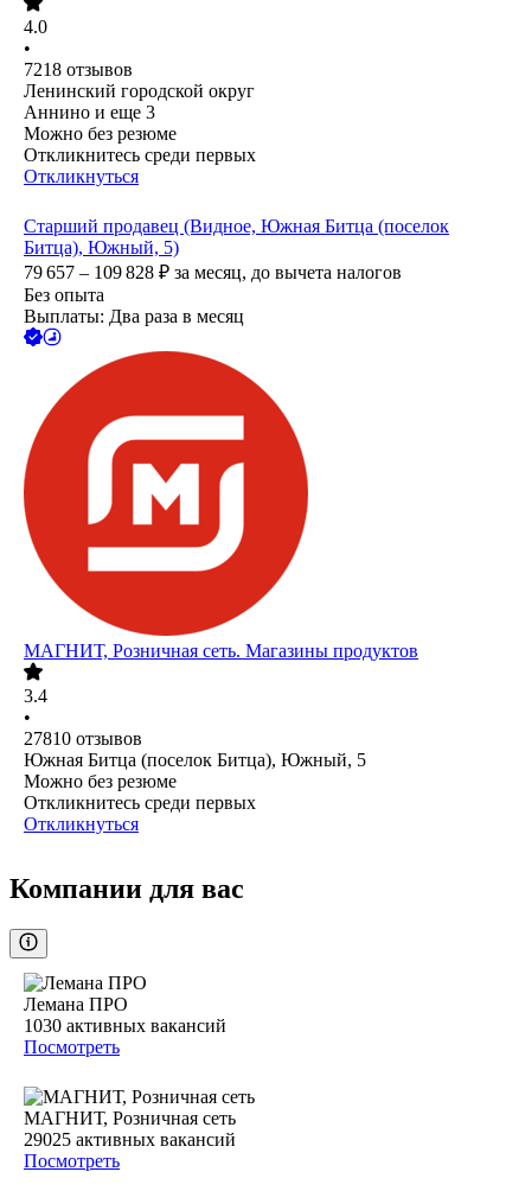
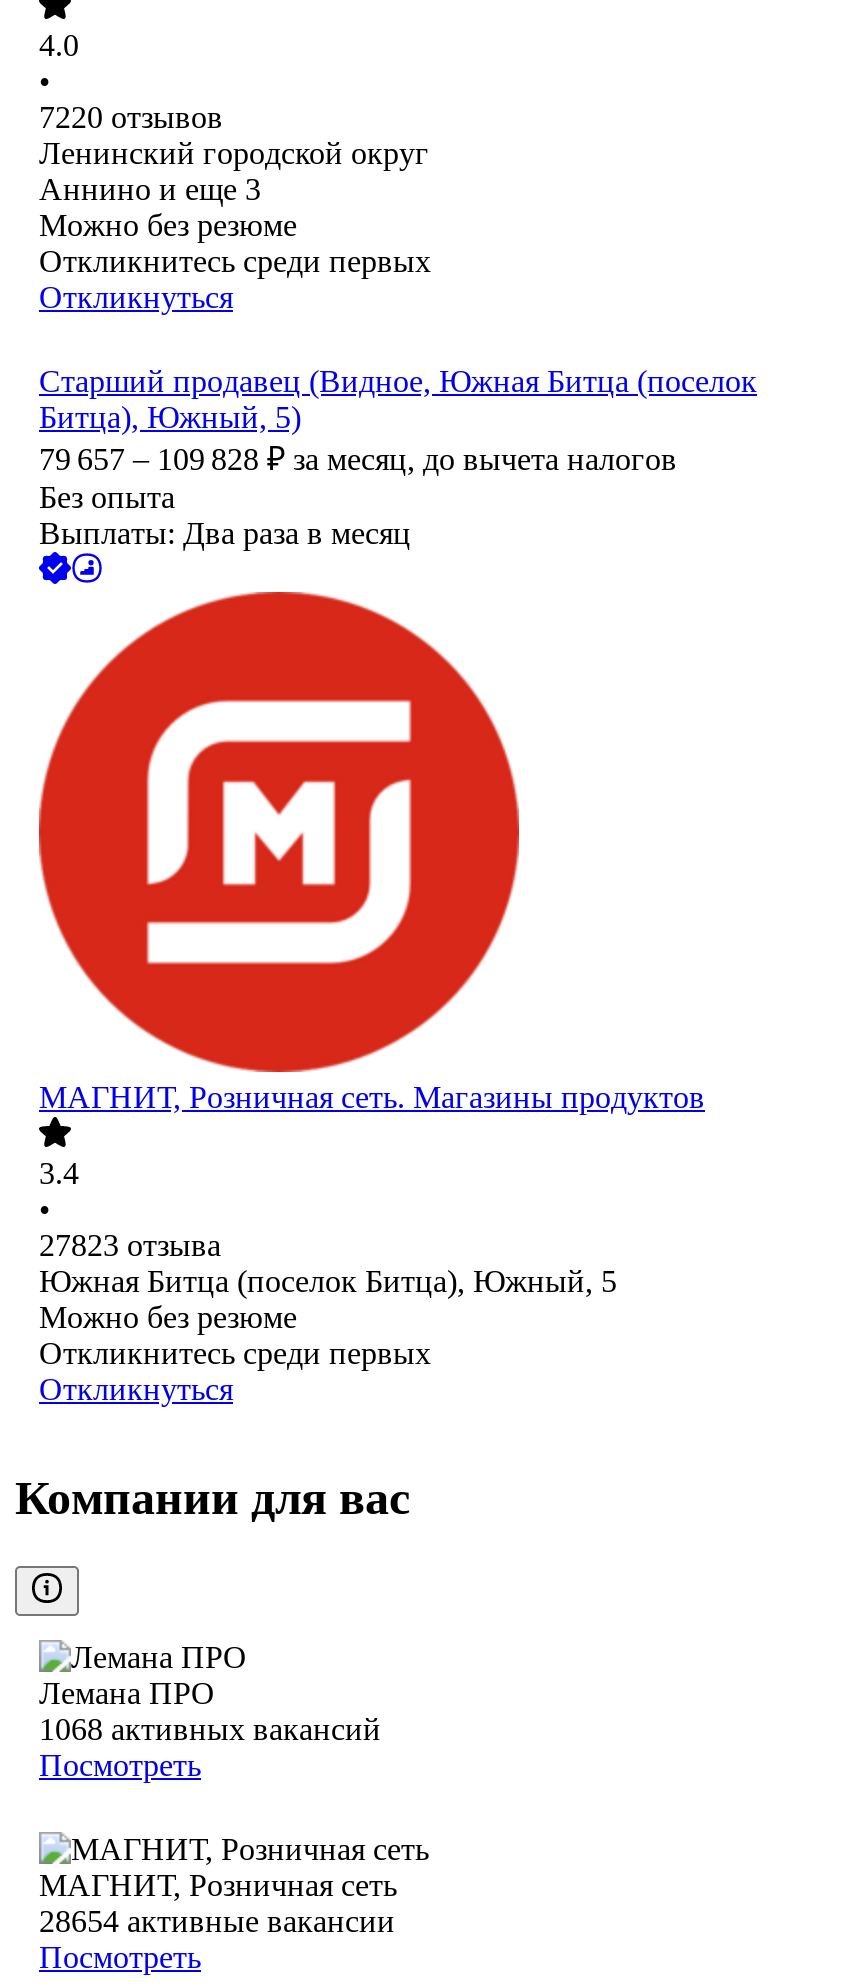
- 7218 отзывов
+ 7220 отзывов

- 27810 отзывов
+ 27823 отзыва

- 1030 активных вакансий
+ 1068 активных вакансий

- 29025 активных вакансий
+ 28654 активные вакансии
